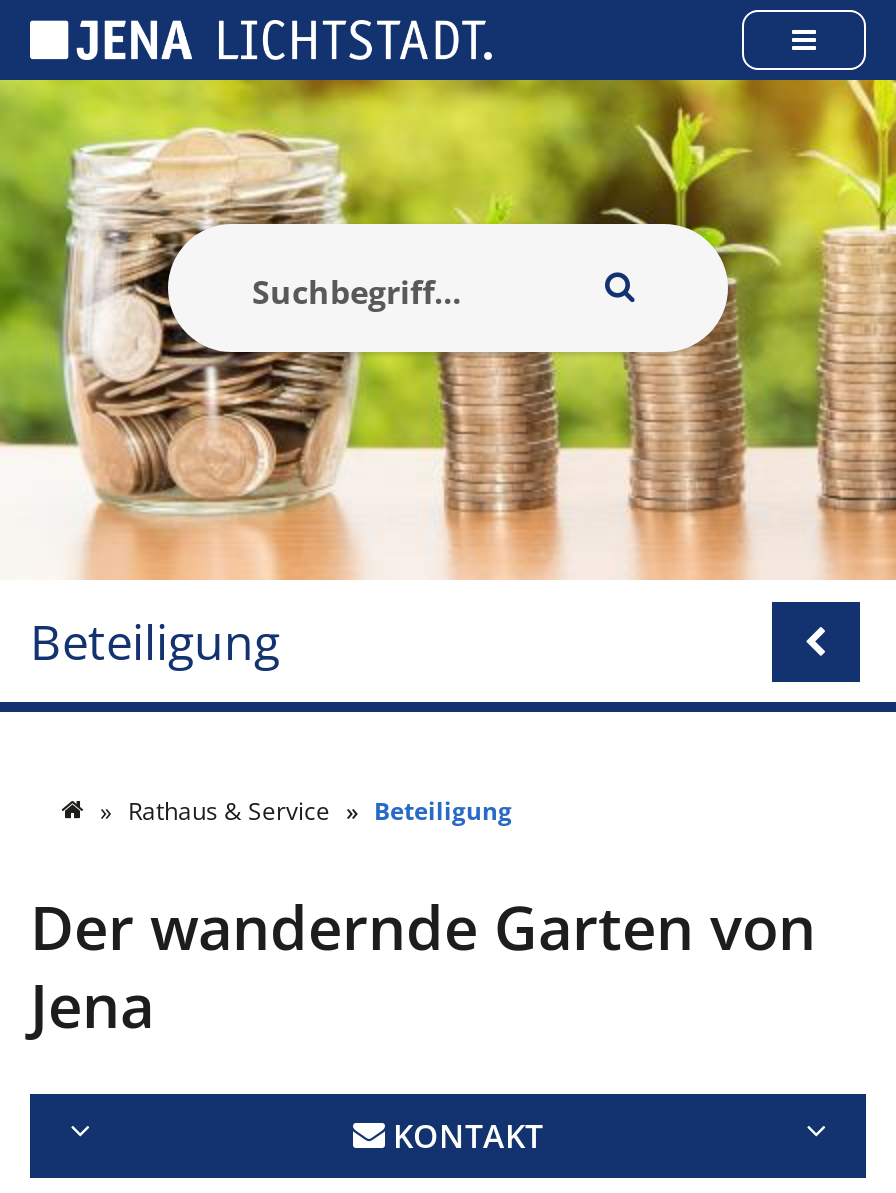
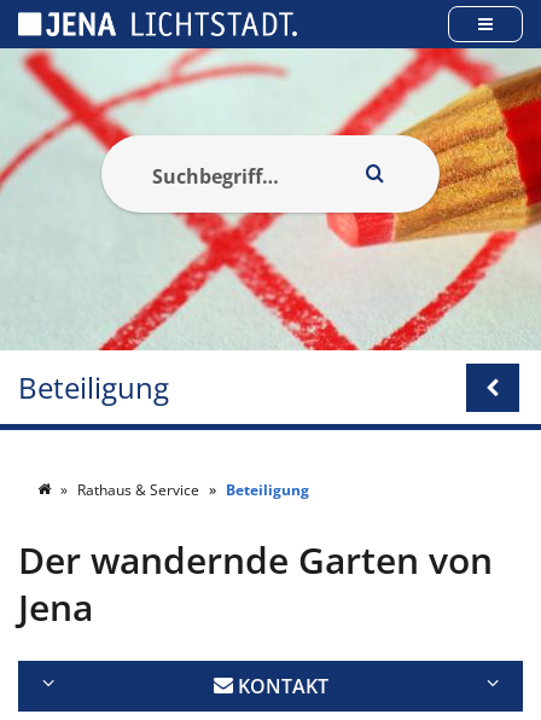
- [image]
+ [image]
